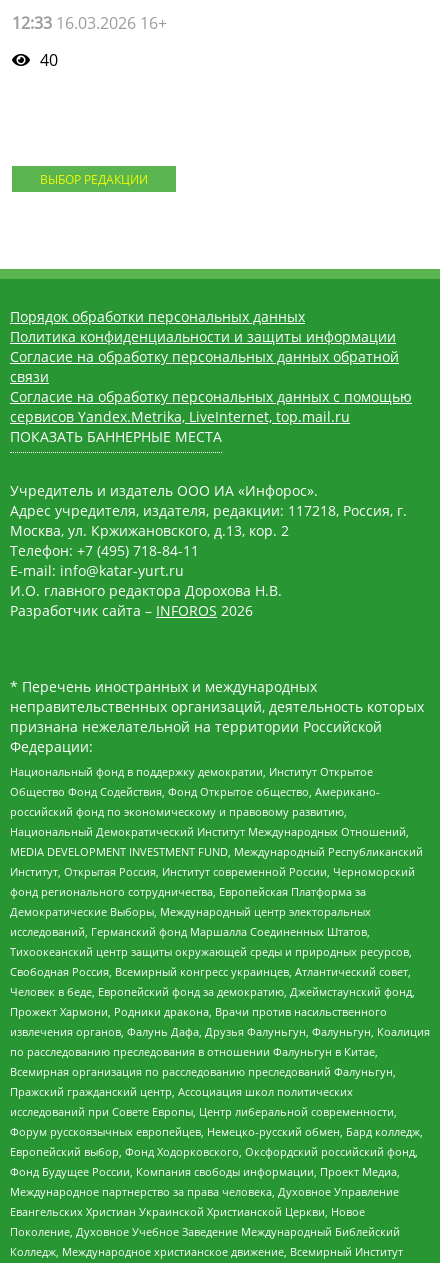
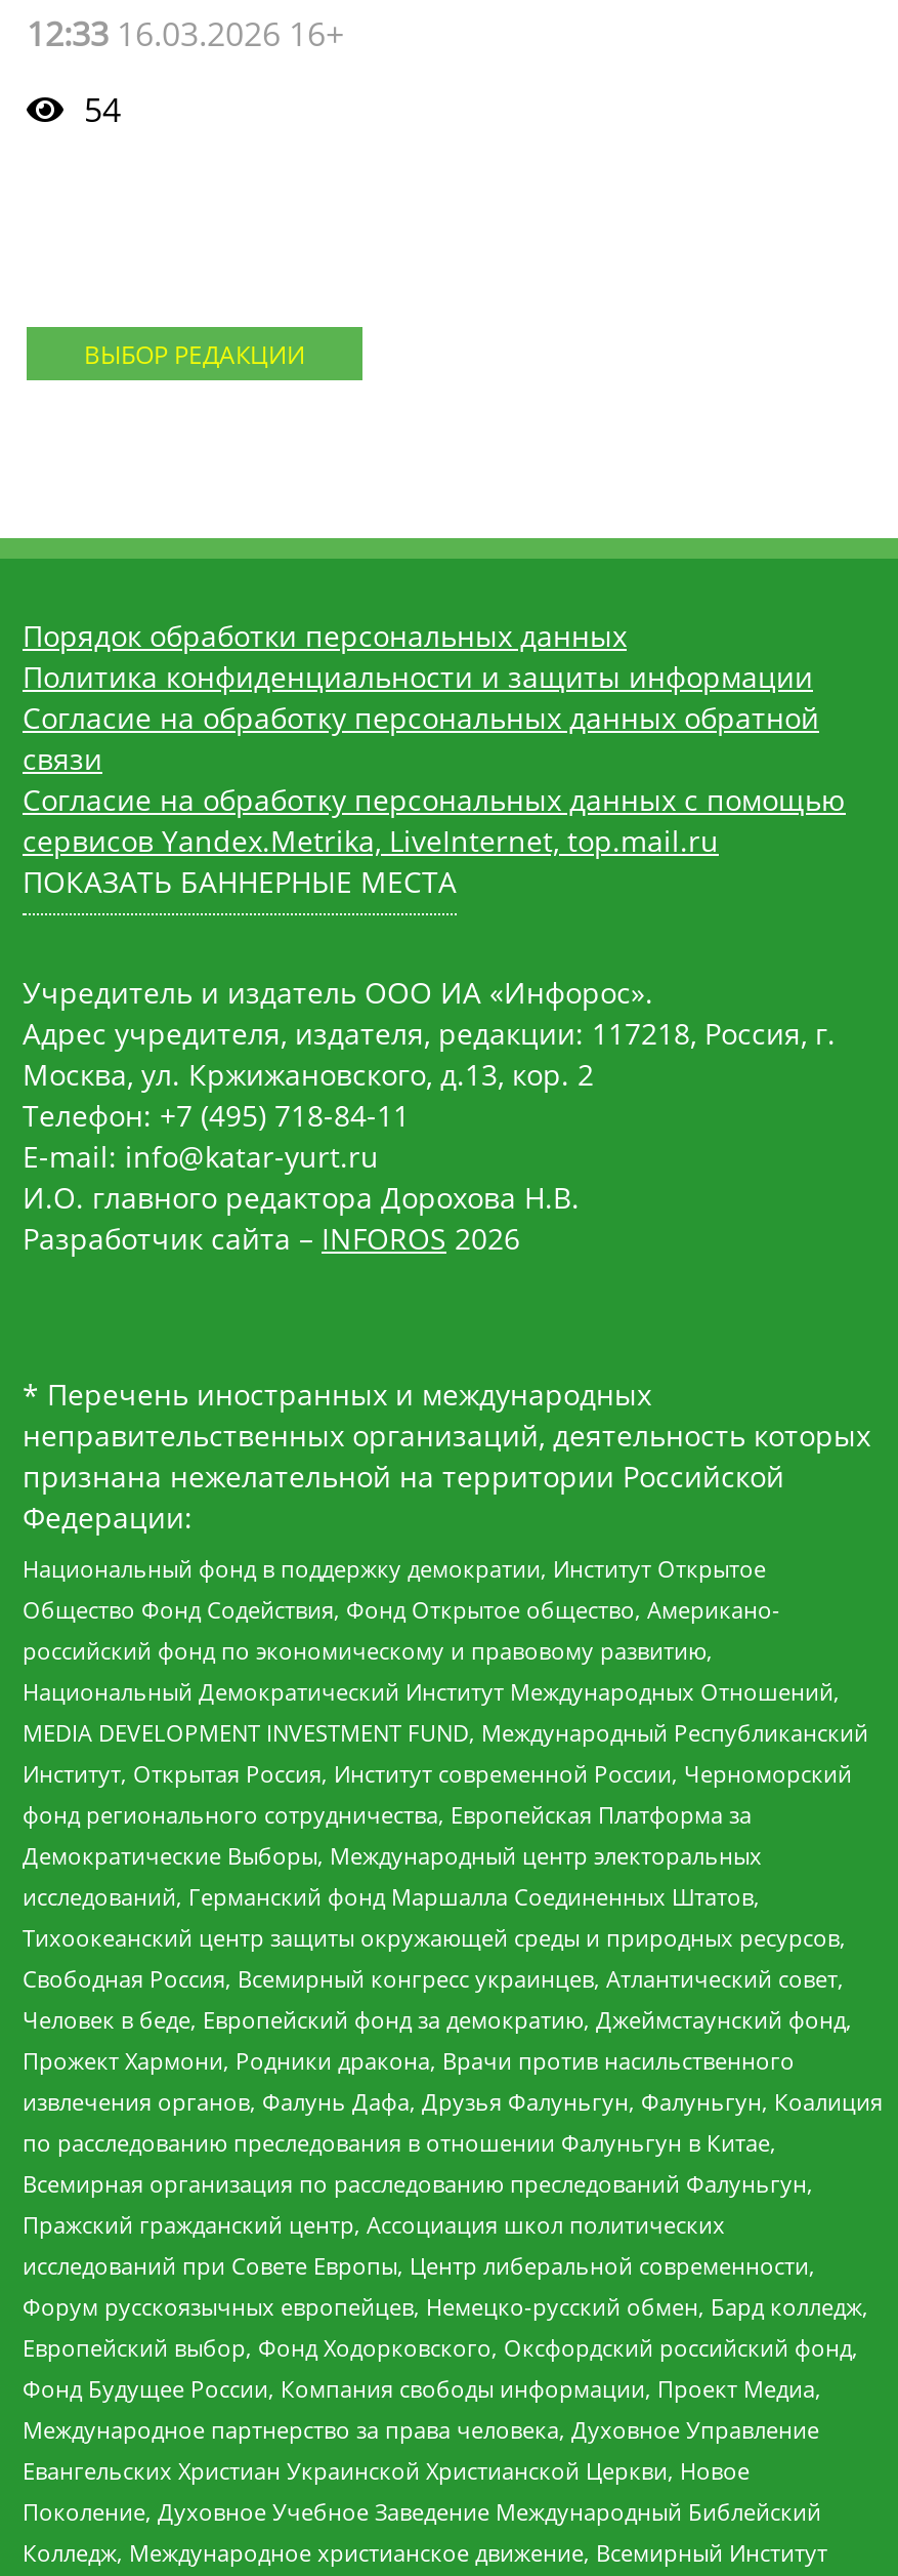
- 40
+ 54
